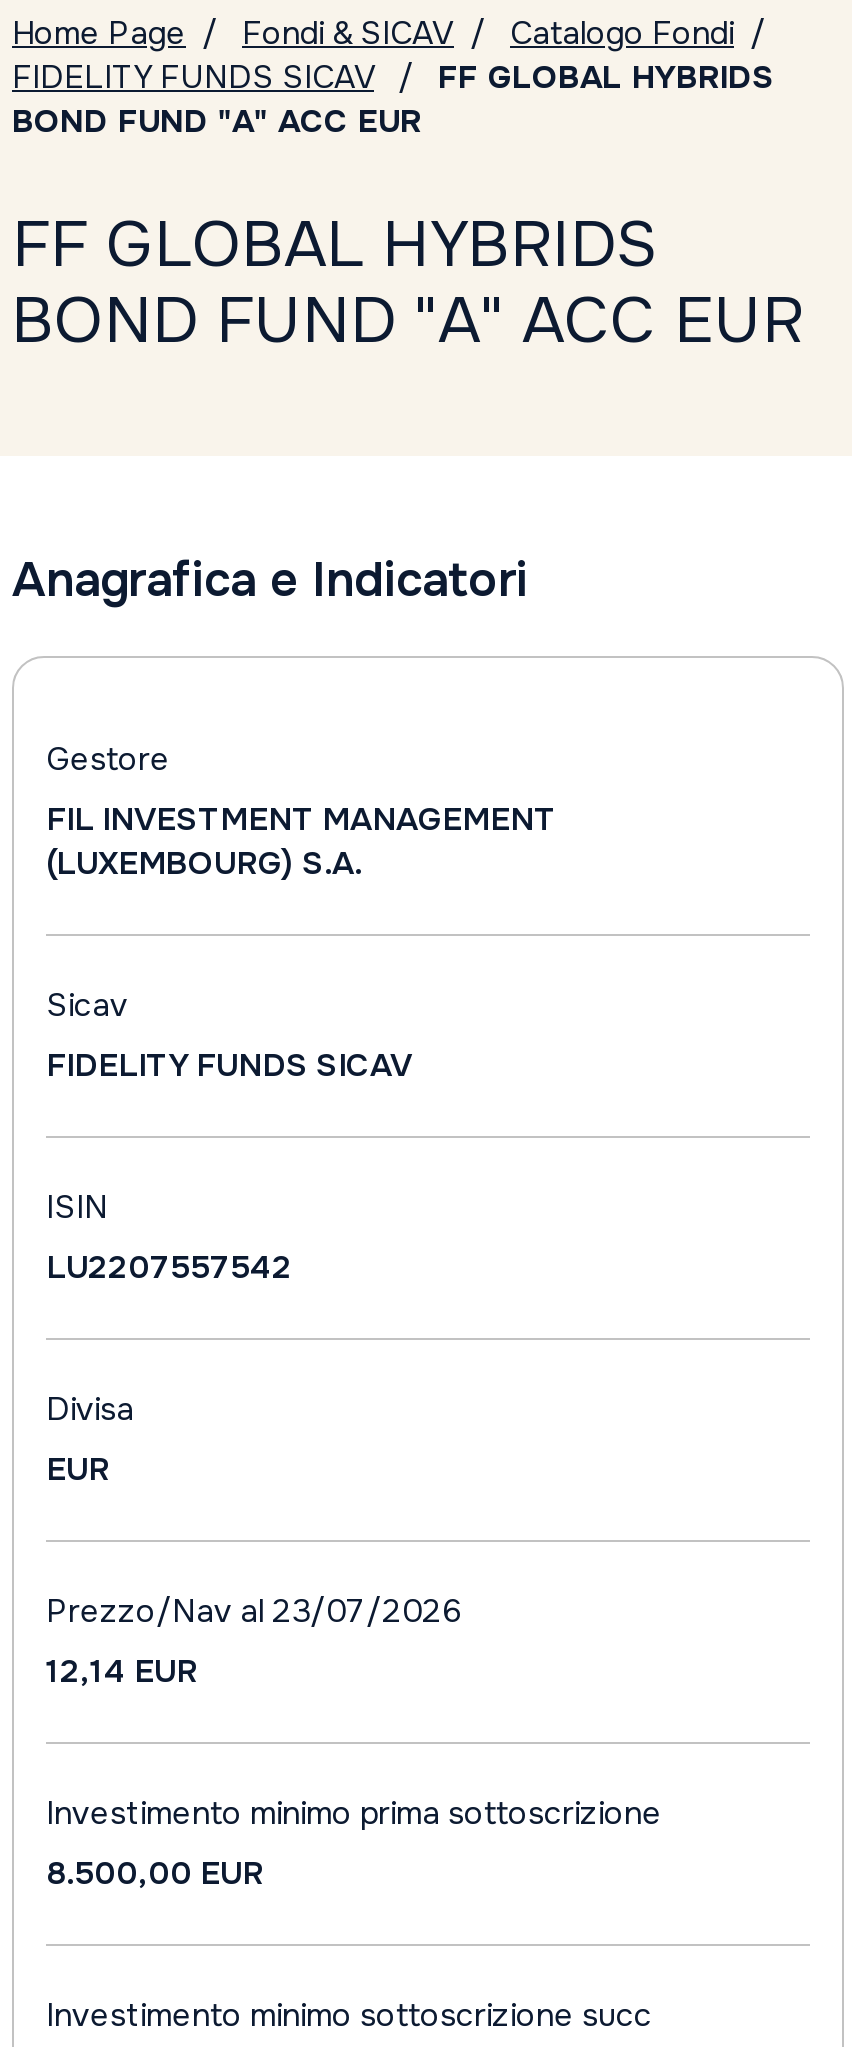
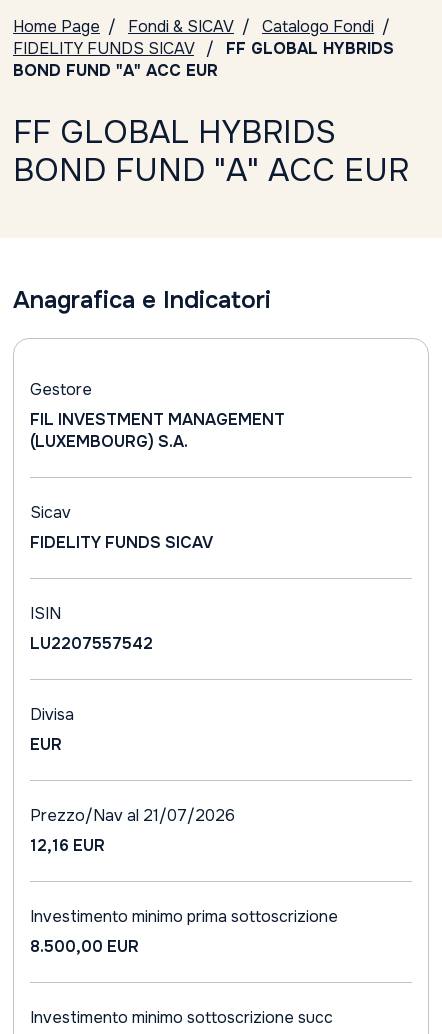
- Prezzo/Nav al 23/07/2026
+ Prezzo/Nav al 21/07/2026

- 12,14 EUR
+ 12,16 EUR
